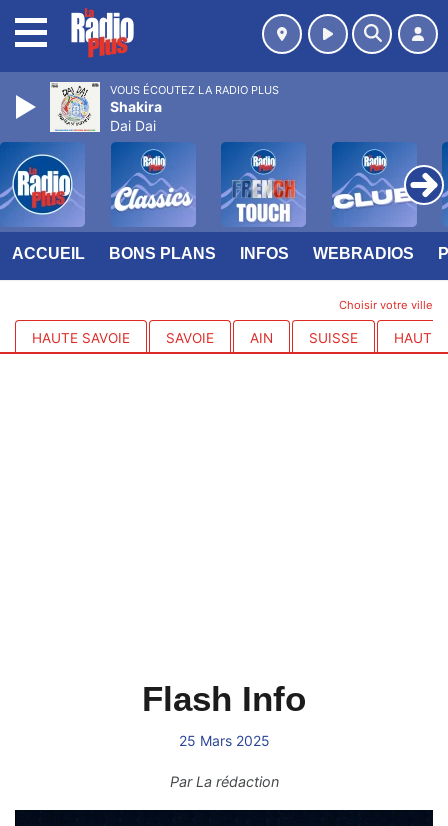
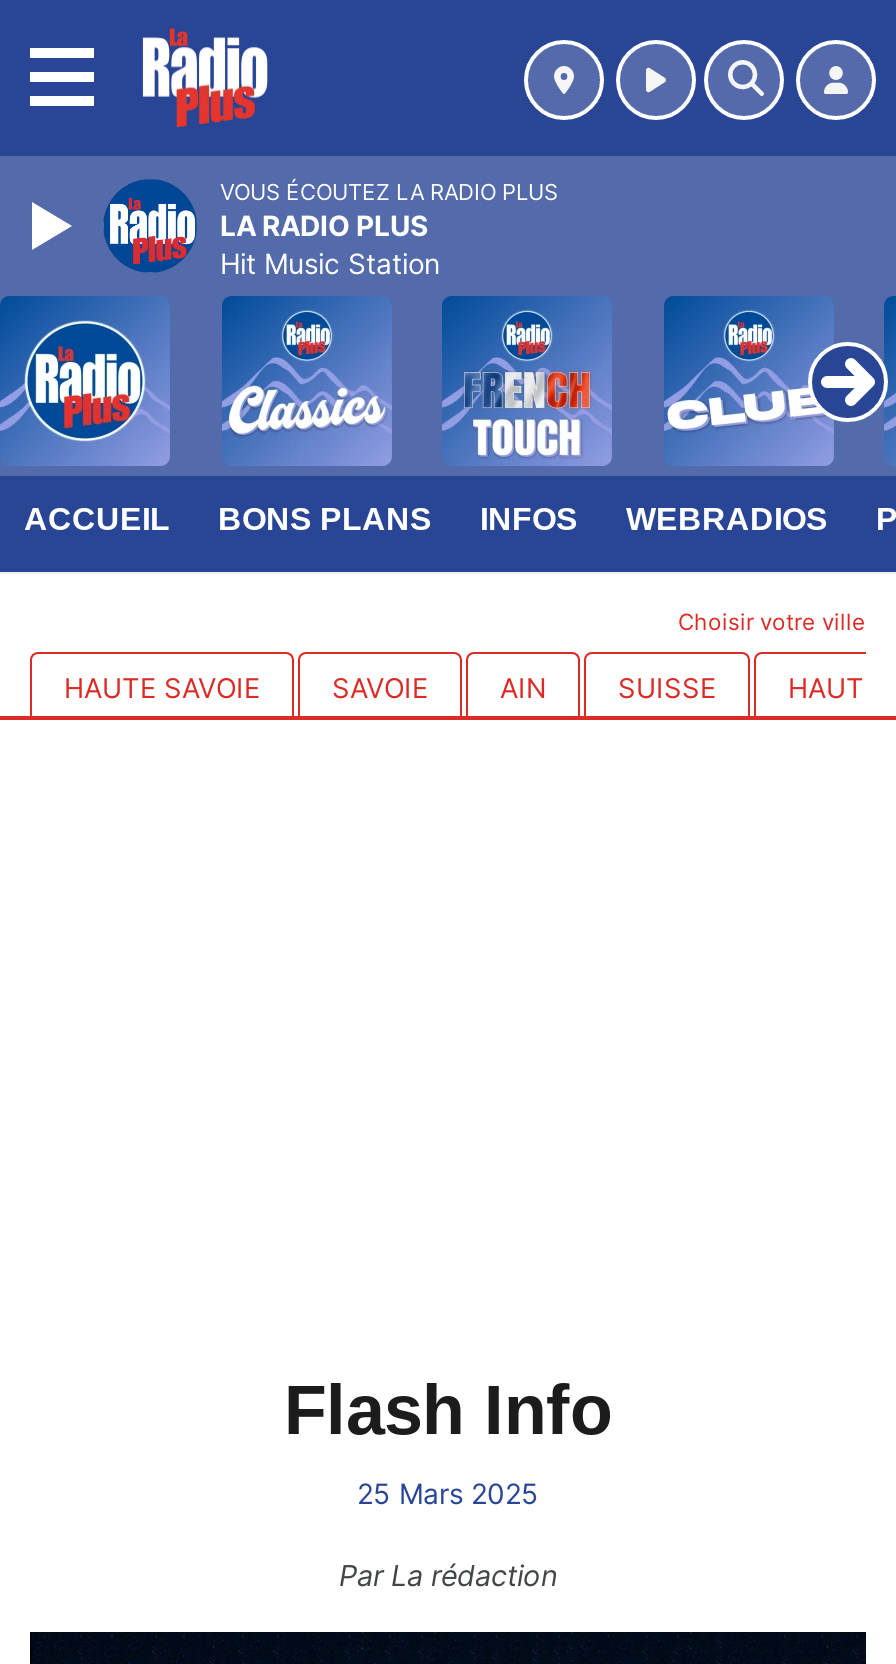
- [image]
- Shakira
- Dai Dai
+ [image]
+ LA RADIO PLUS
+ Hit Music Station
